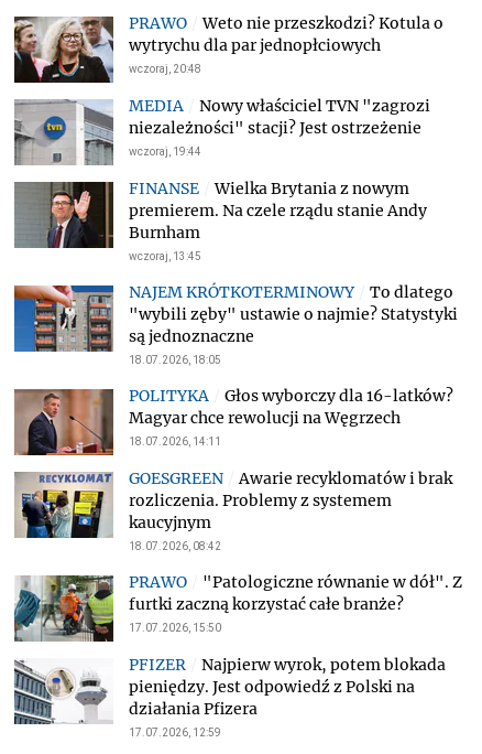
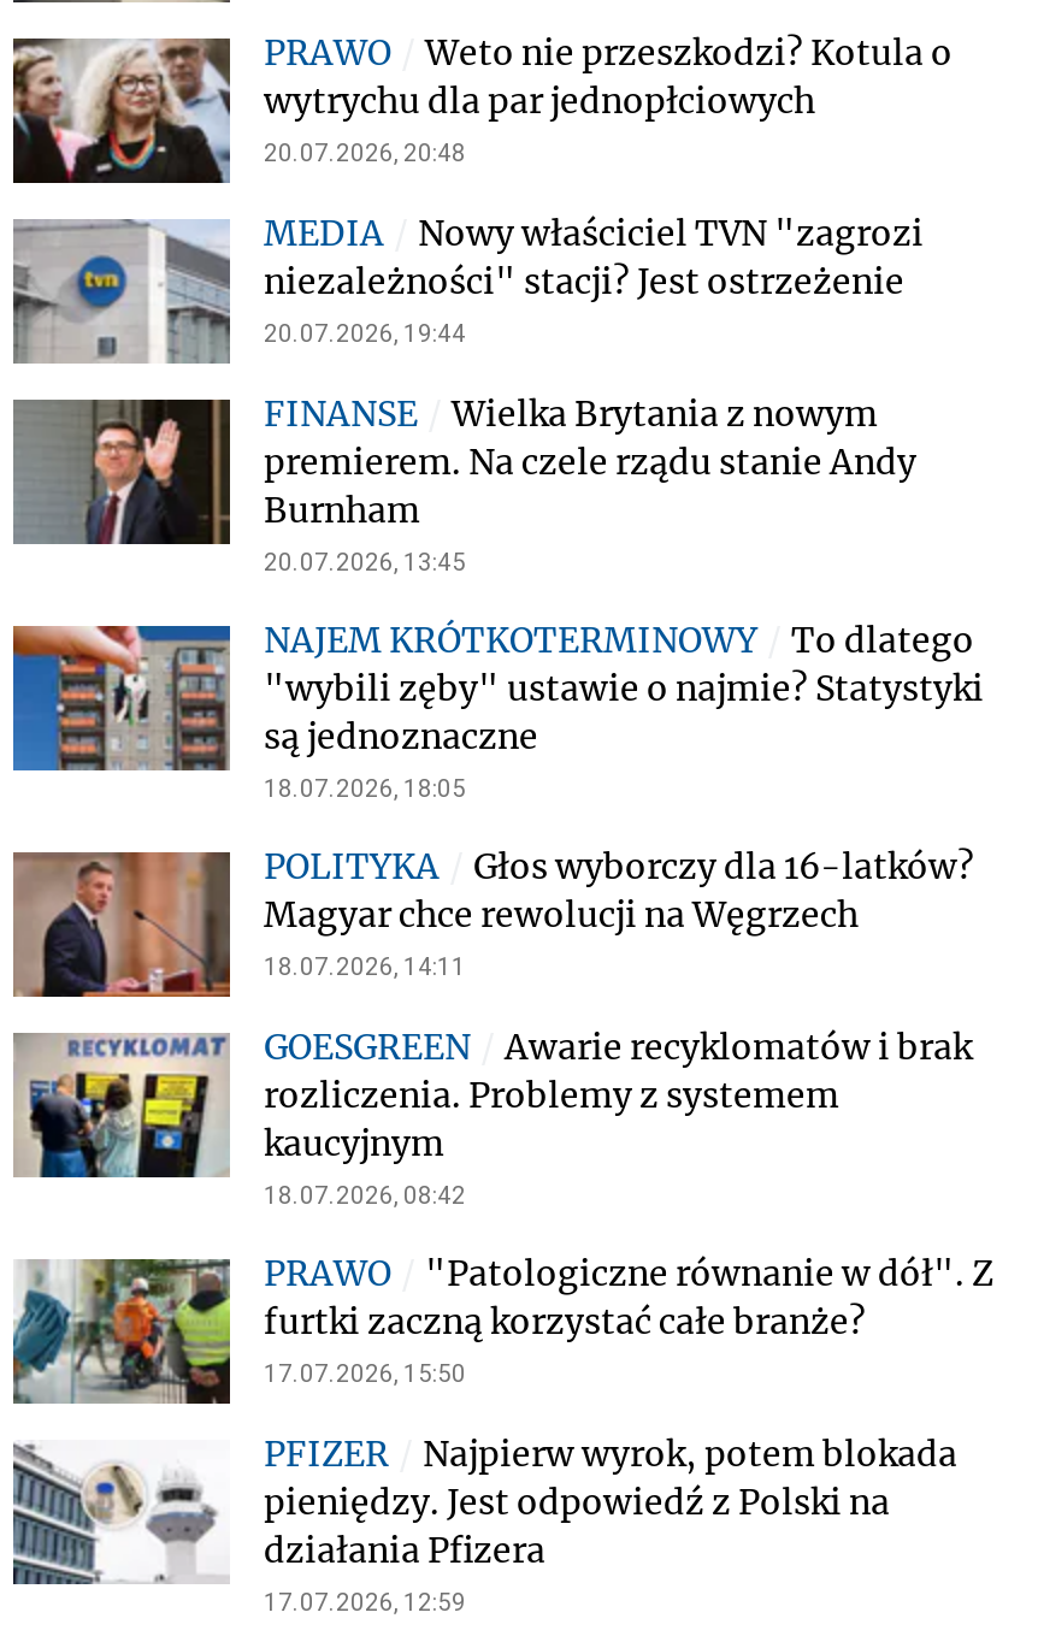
- wczoraj, 20:48
+ 20.07.2026, 20:48

- wczoraj, 19:44
+ 20.07.2026, 19:44

- wczoraj, 13:45
+ 20.07.2026, 13:45
